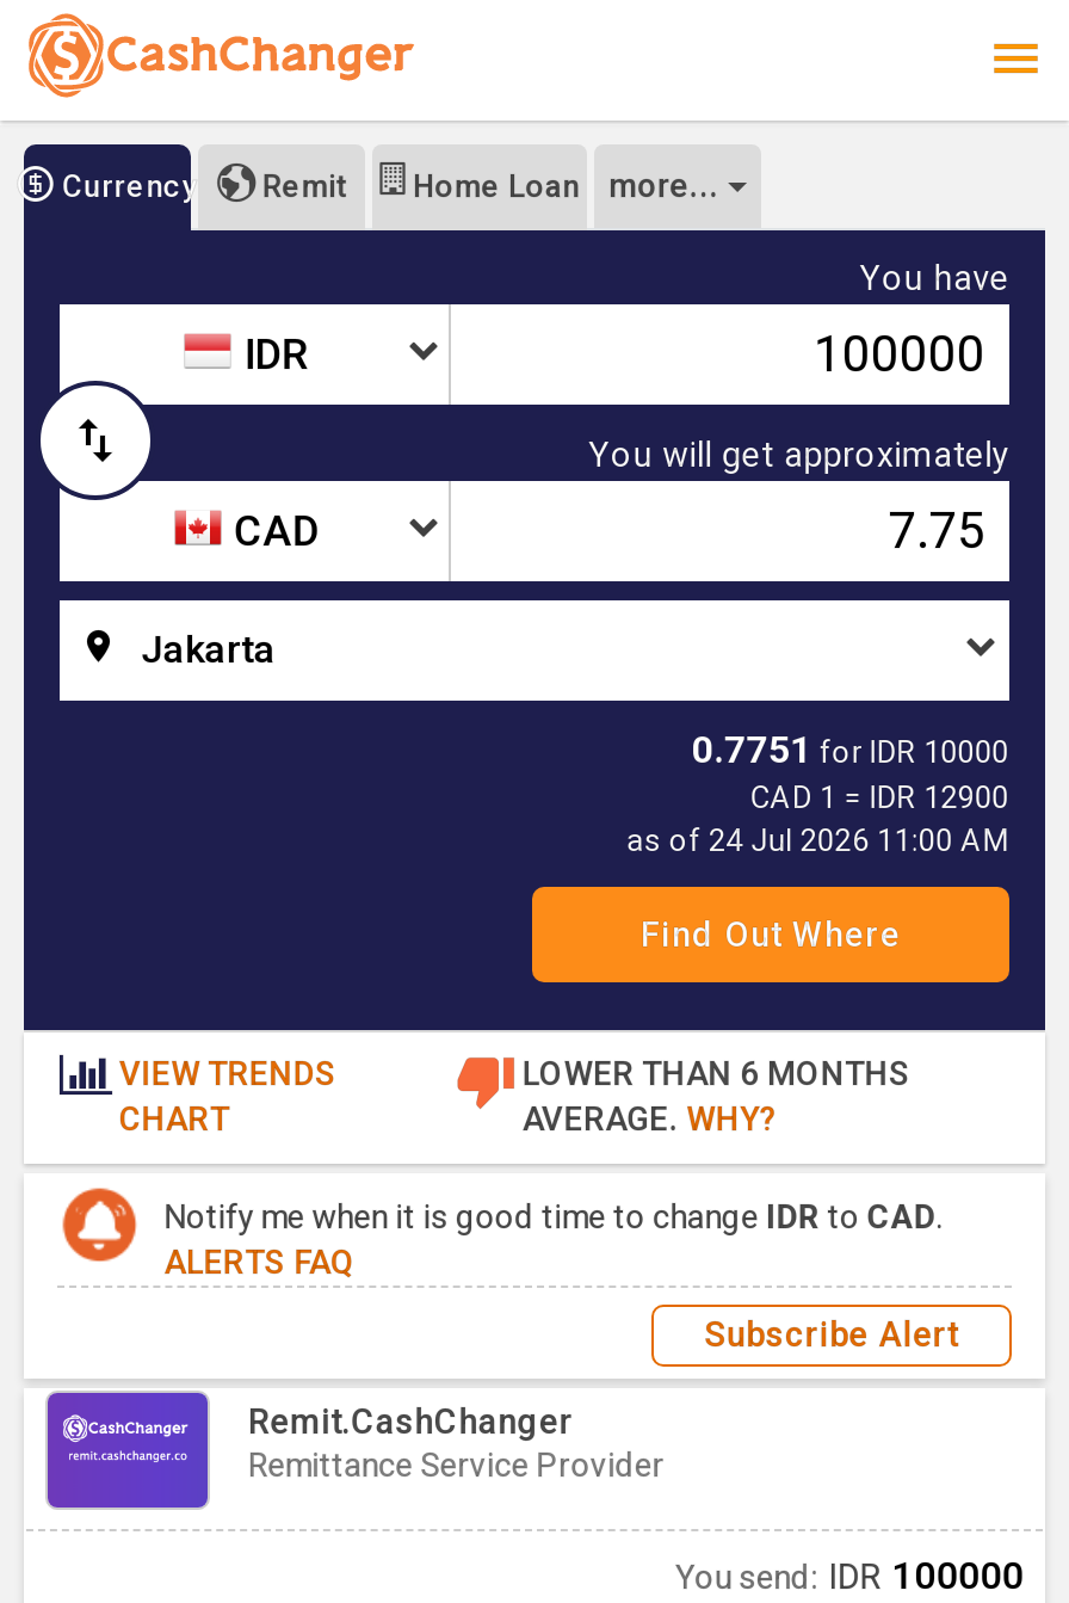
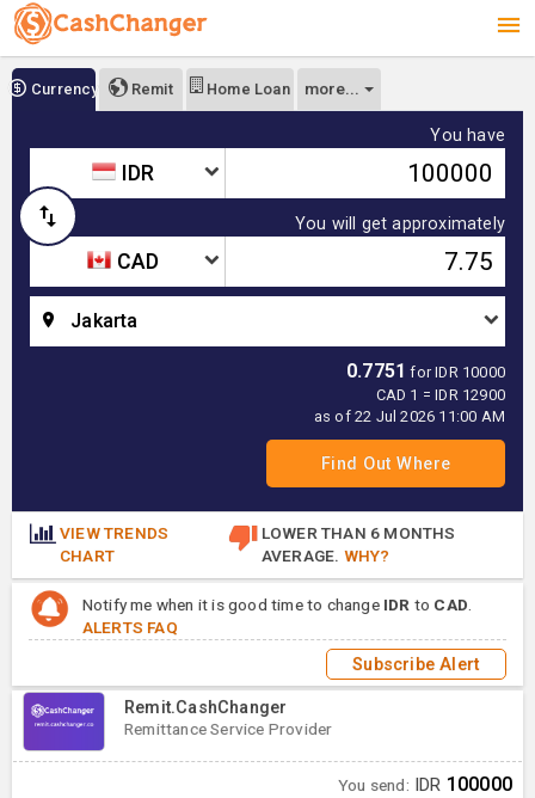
- as of 24 Jul 2026 11:00 AM
+ as of 22 Jul 2026 11:00 AM
